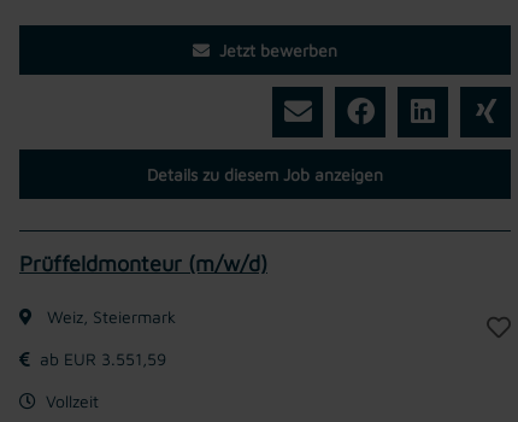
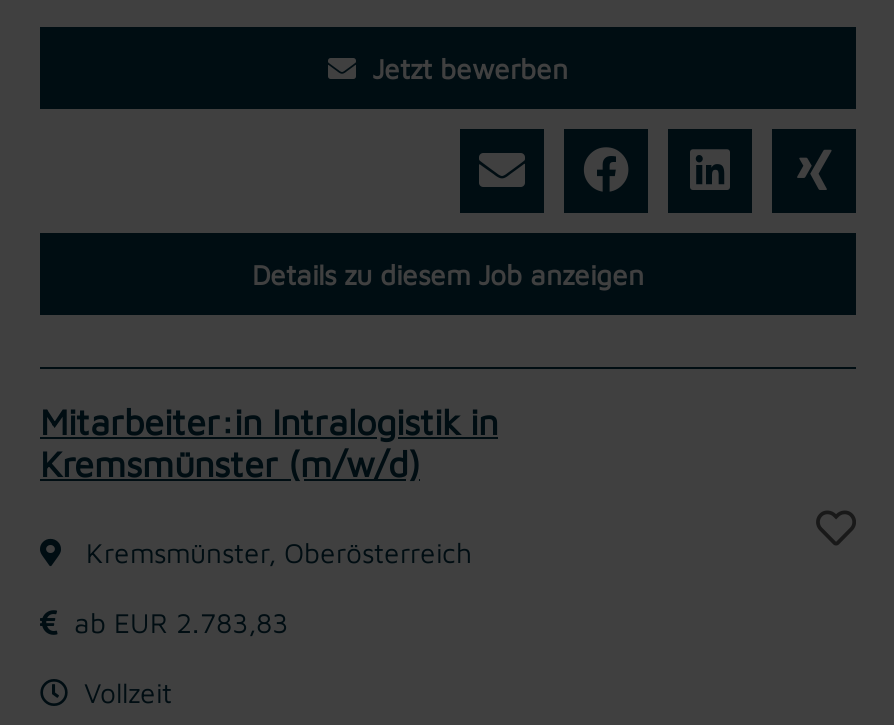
- Prüffeldmonteur (m/w/d)
+ Mitarbeiter:in Intralogistik in
+ Kremsmünster (m/w/d)

- Weiz, Steiermark
+ Kremsmünster, Oberösterreich

- ab EUR 3.551,59
+ ab EUR 2.783,83
